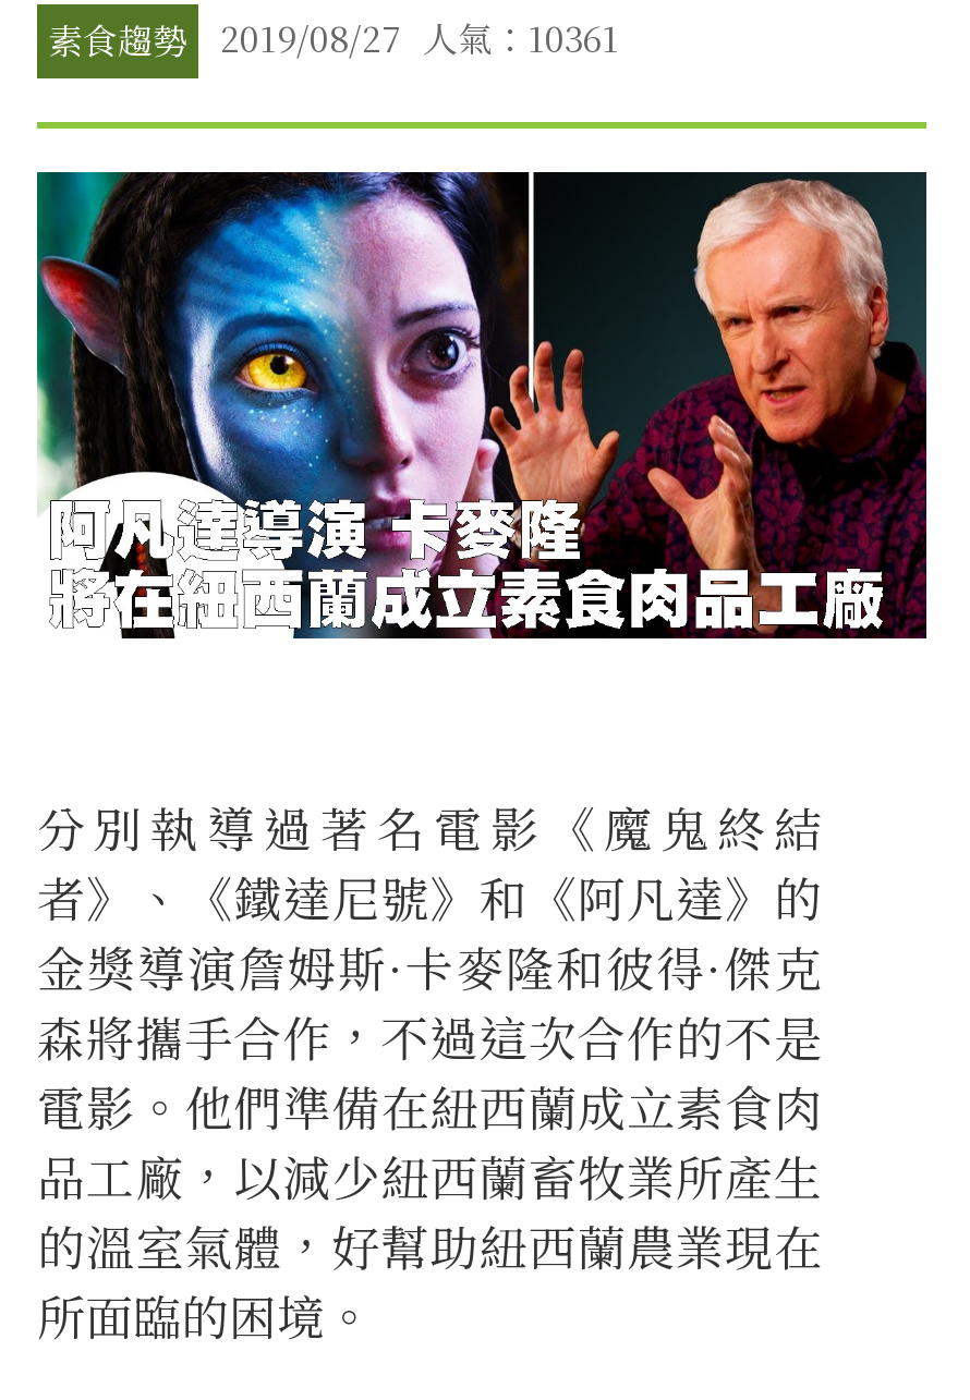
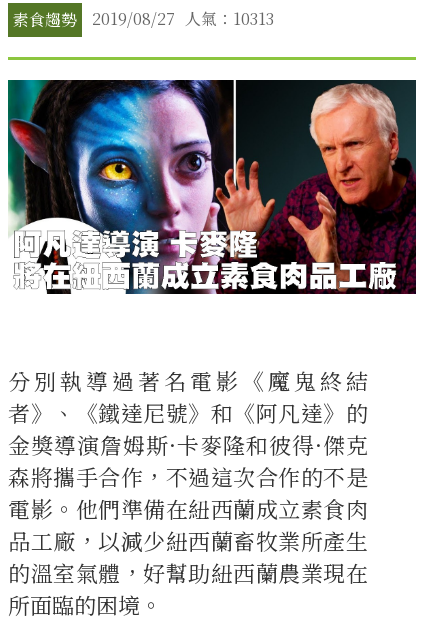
- 素食趨勢 2019/08/27 人氣：10361
+ 素食趨勢 2019/08/27 人氣：10313
